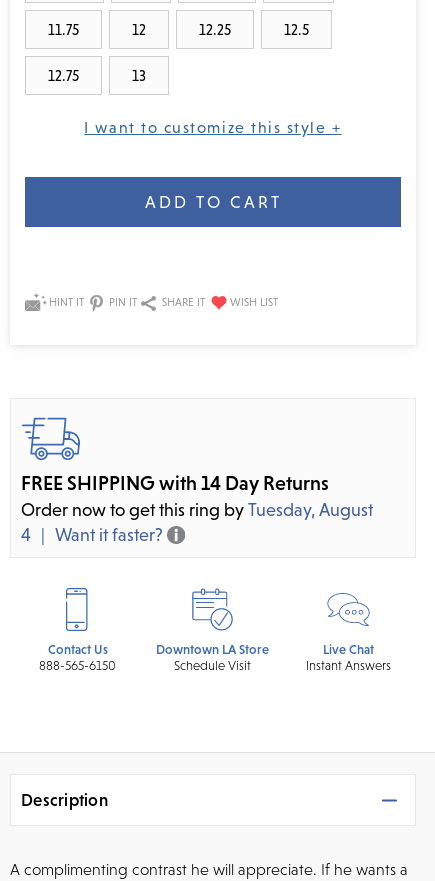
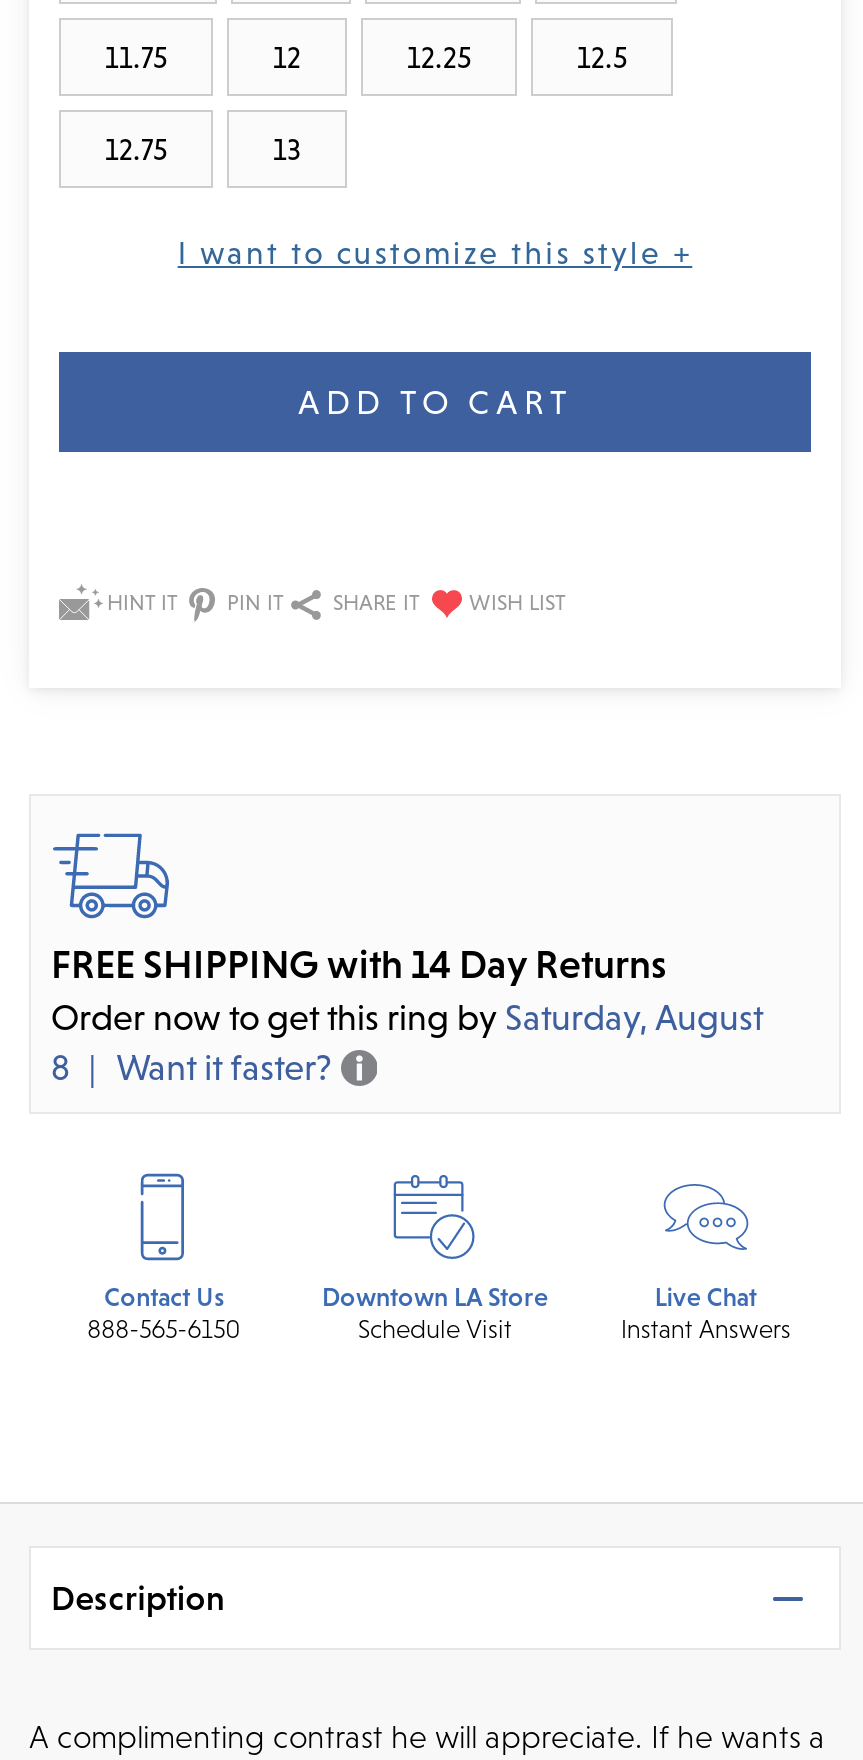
- Order now to get this ring by Tuesday, August
+ Order now to get this ring by Saturday, August

- 4 Want it faster?
+ 8 Want it faster?
